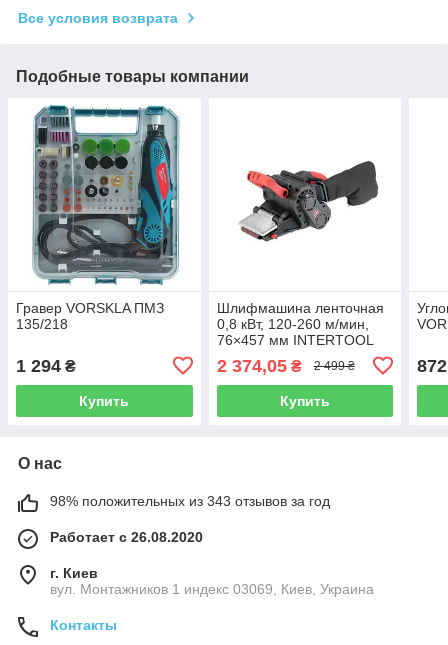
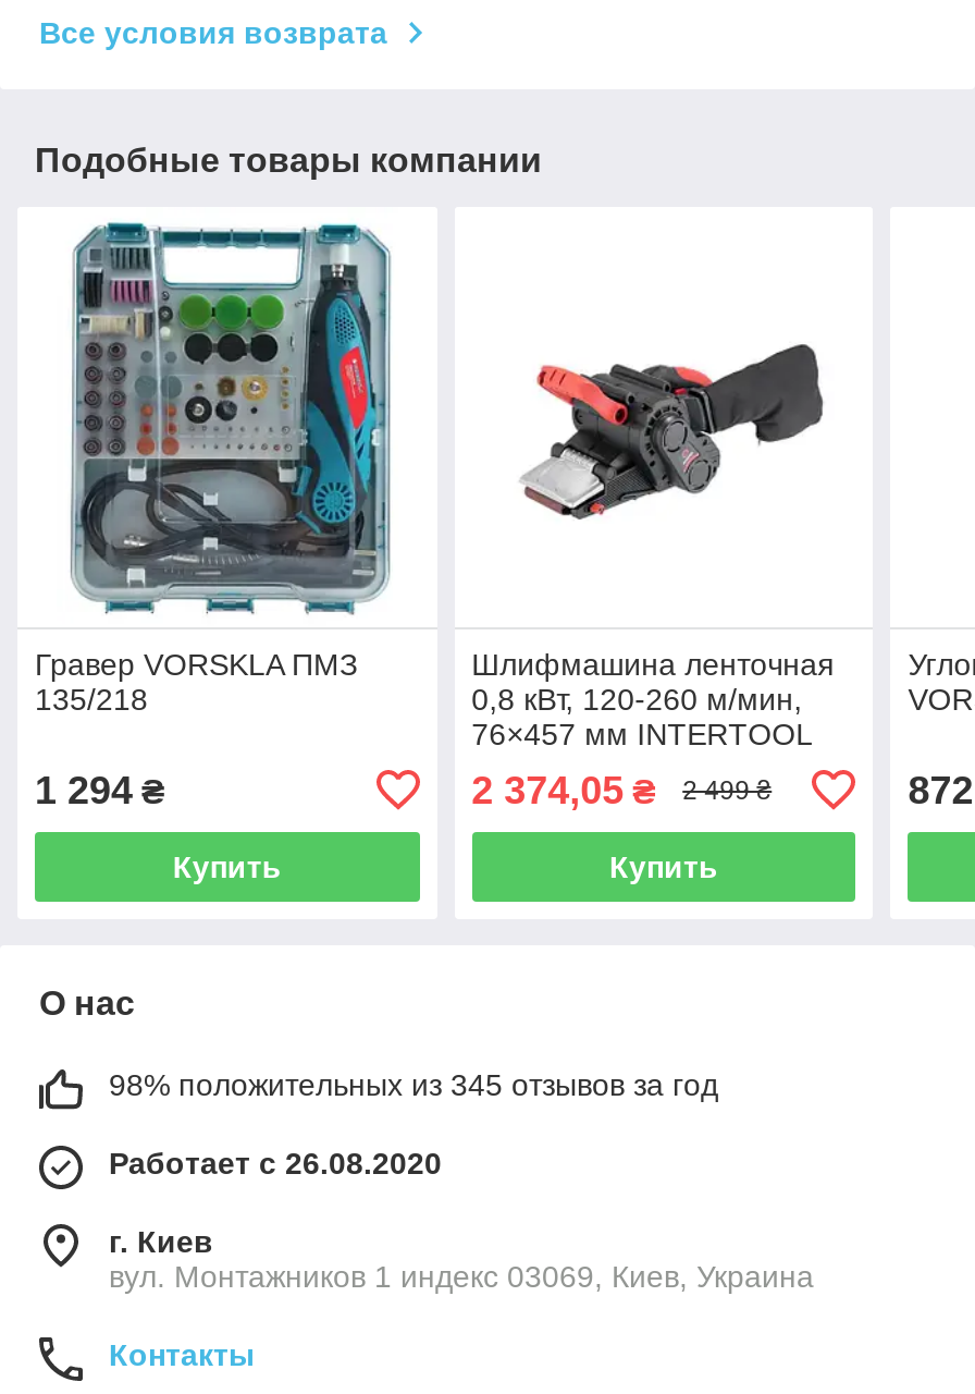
- 98% положительных из 343 отзывов за год
+ 98% положительных из 345 отзывов за год
